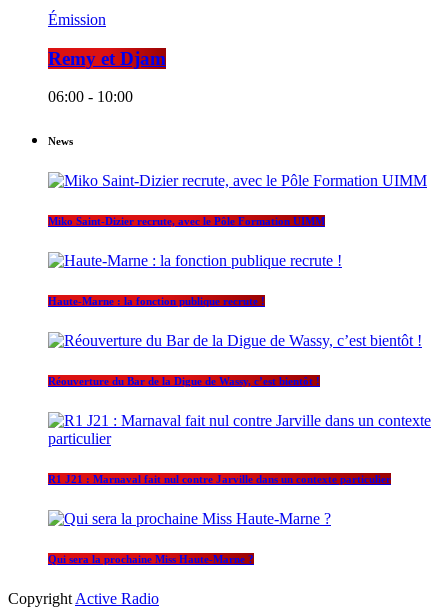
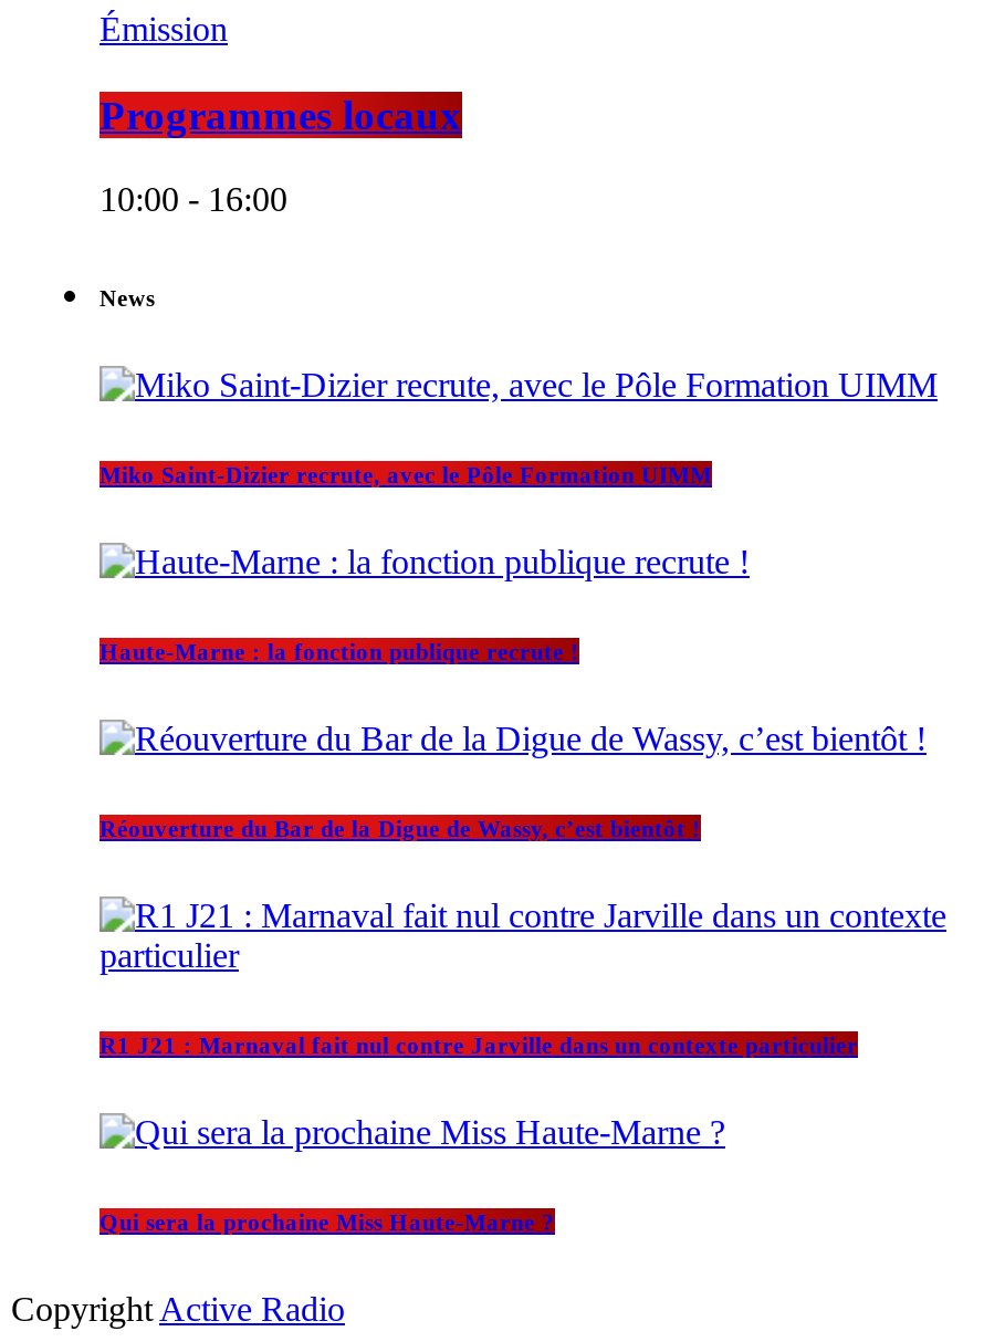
- Remy et Djam
+ Programmes locaux

- 06:00 - 10:00
+ 10:00 - 16:00
